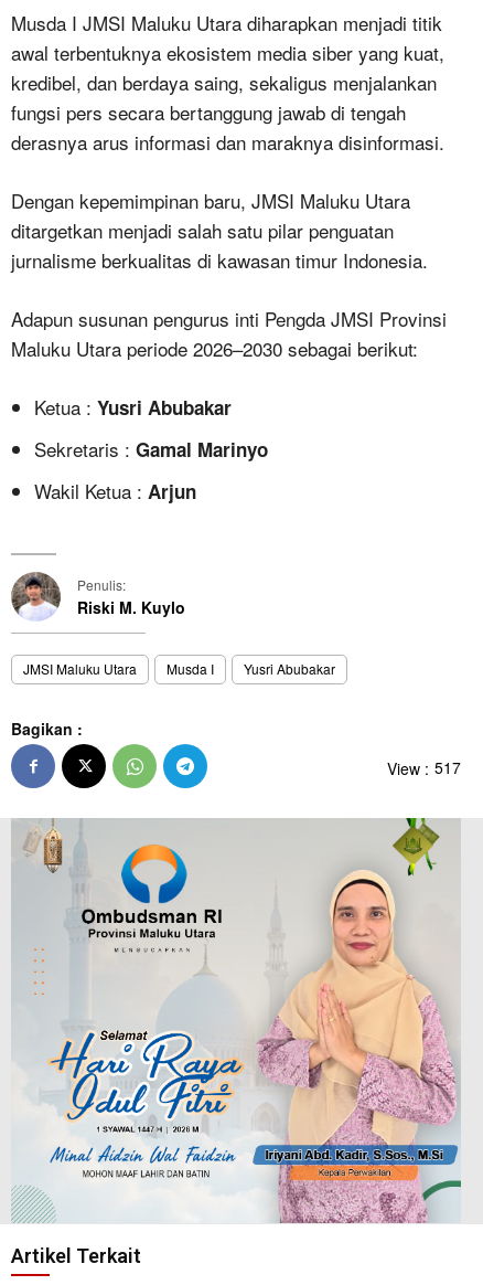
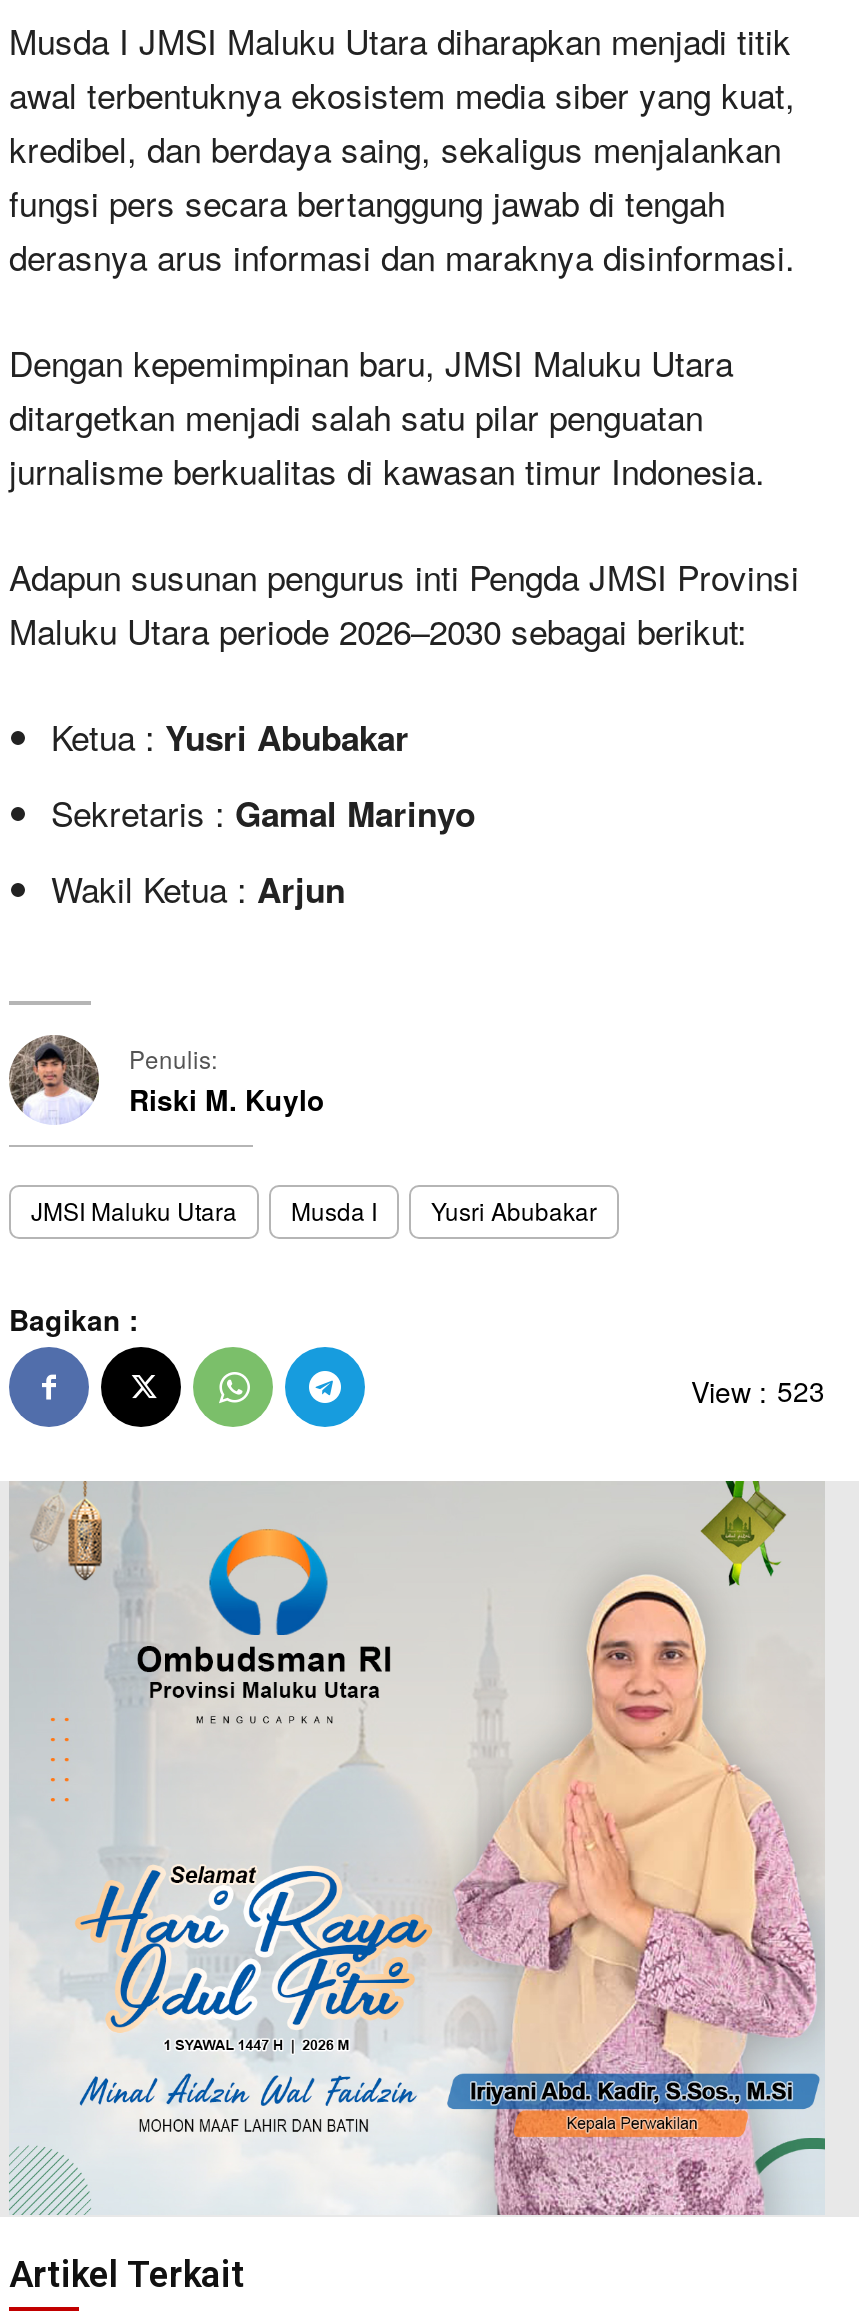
- View : 517
+ View : 523
